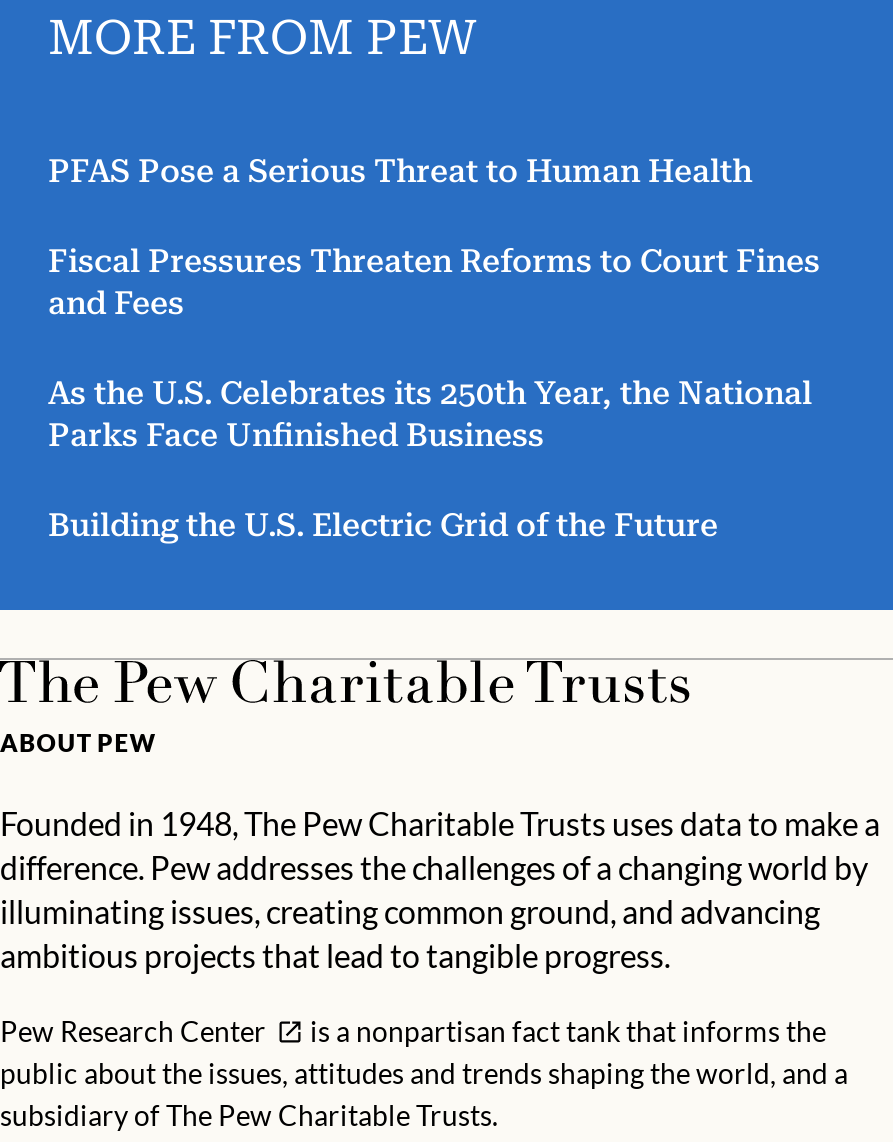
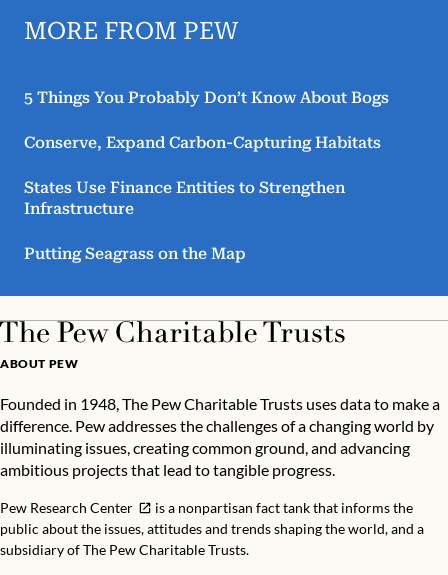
- PFAS Pose a Serious Threat to Human Health
+ 5 Things You Probably Don’t Know About Bogs

- Fiscal Pressures Threaten Reforms to Court Fines
- and Fees
+ Conserve, Expand Carbon-Capturing Habitats

- As the U.S. Celebrates its 250th Year, the National
- Parks Face Unfinished Business
+ States Use Finance Entities to Strengthen
+ Infrastructure

- Building the U.S. Electric Grid of the Future
+ Putting Seagrass on the Map
